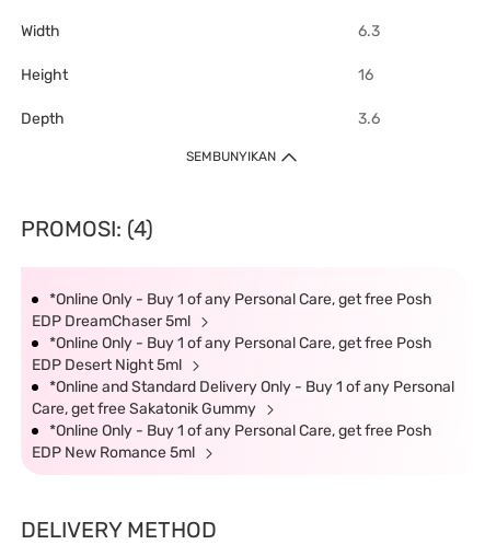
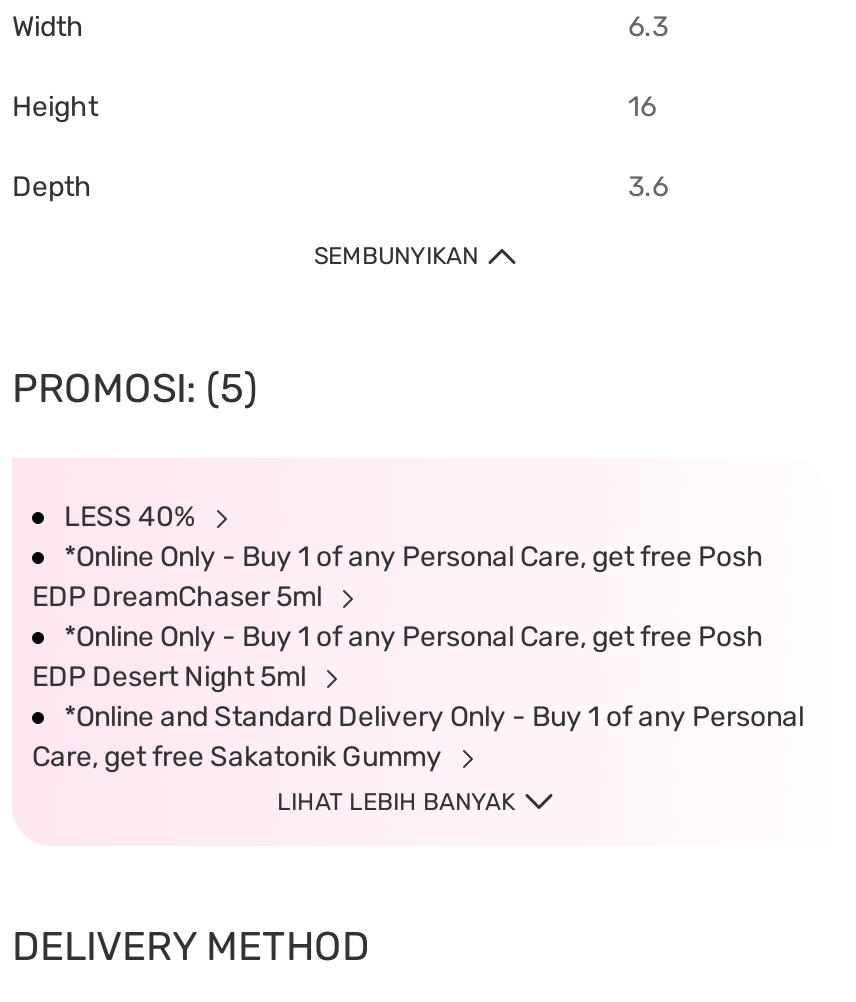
- PROMOSI: (4)
+ PROMOSI: (5)
+ LESS 40%

moved down: *Online Only - Buy 1 of any Personal Care, get free Posh | EDP DreamChaser 5ml | *Online Only - Buy 1 of any Personal Care, get free Posh | EDP Desert Night 5ml | *Online and Standard Delivery Only - Buy 1 of any Personal | Care, get free Sakatonik Gummy

- *Online Only - Buy 1 of any Personal Care, get free Posh
- EDP New Romance 5ml
+ LIHAT LEBIH BANYAK
